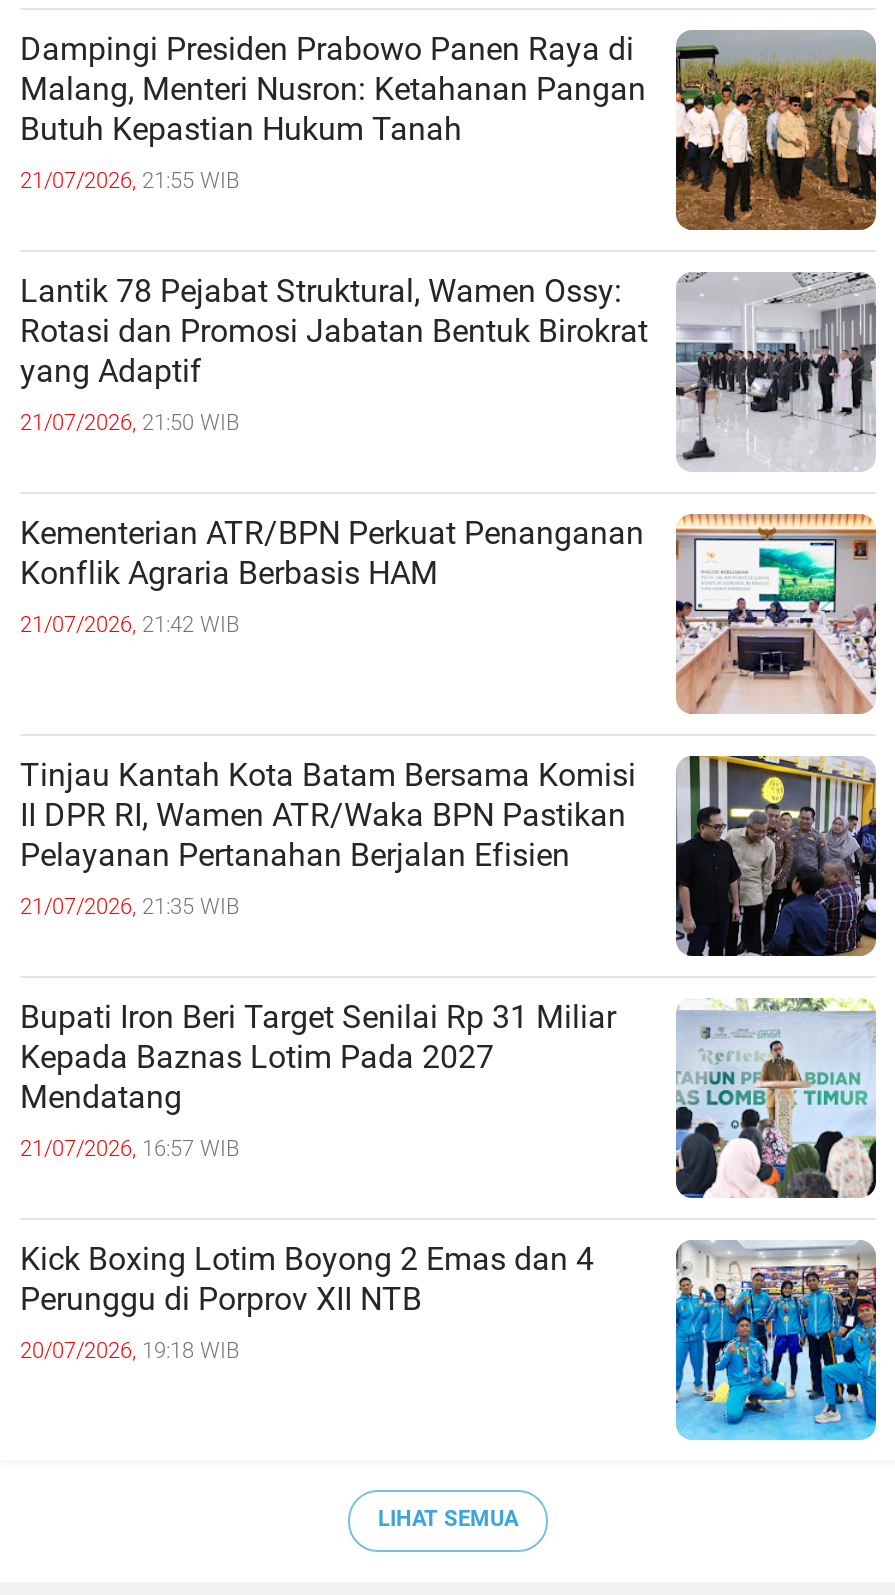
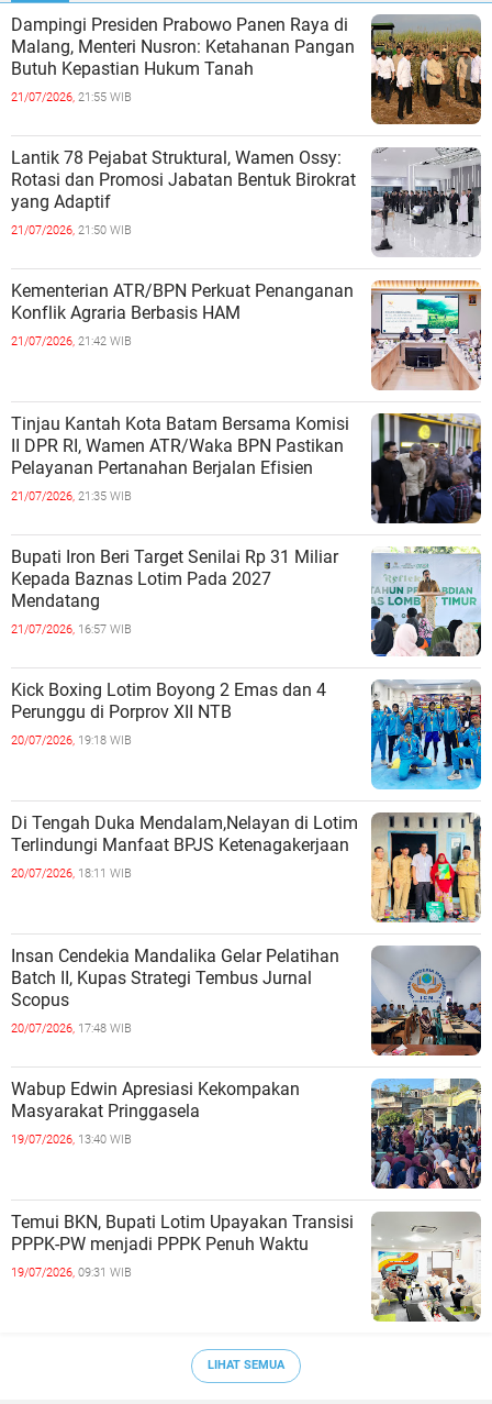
+ [image]
+ Di Tengah Duka Mendalam,Nelayan di Lotim
+ Terlindungi Manfaat BPJS Ketenagakerjaan
+ 20/07/2026, 18:11 WIB

+ [image]
+ Insan Cendekia Mandalika Gelar Pelatihan
+ Batch II, Kupas Strategi Tembus Jurnal
+ Scopus
+ 20/07/2026, 17:48 WIB
+ Wabup Edwin Apresiasi Kekompakan
+ Masyarakat Pringgasela
+ 19/07/2026, 13:40 WIB

+ [image]
+ Temui BKN, Bupati Lotim Upayakan Transisi
+ PPPK-PW menjadi PPPK Penuh Waktu
+ 19/07/2026, 09:31 WIB

+ [image]
